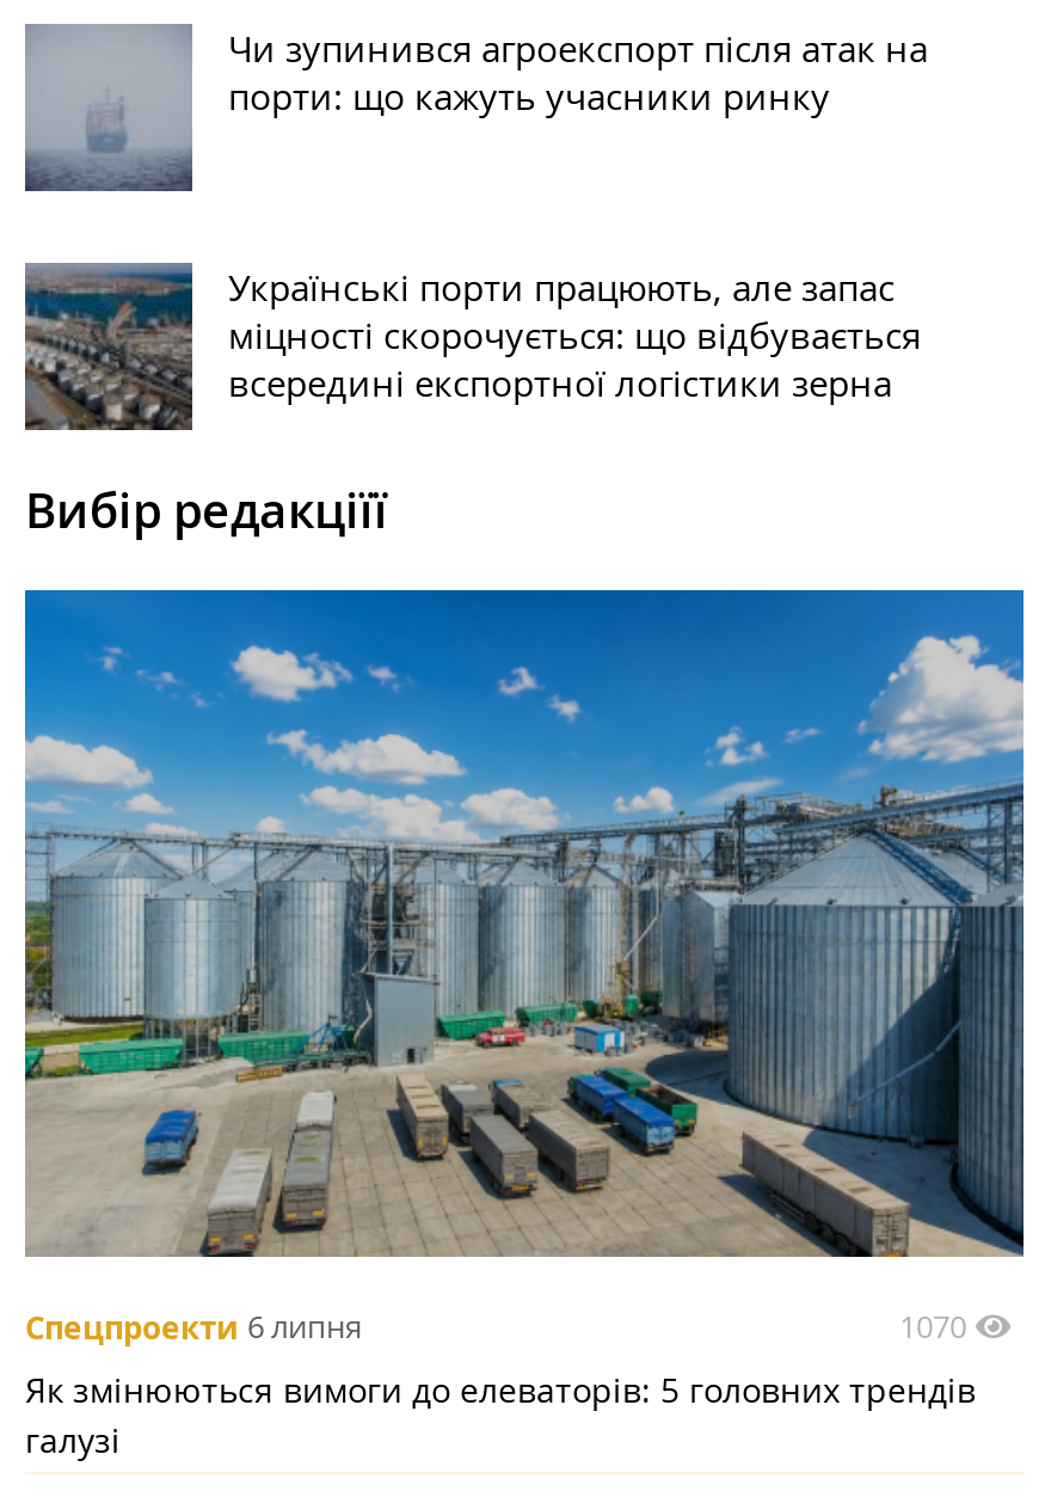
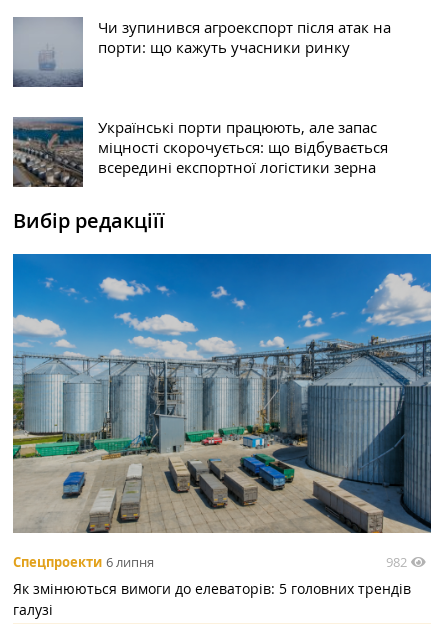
- 1070
+ 982
